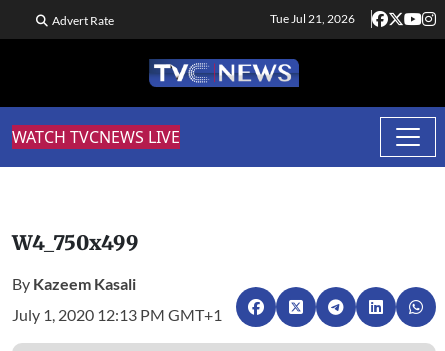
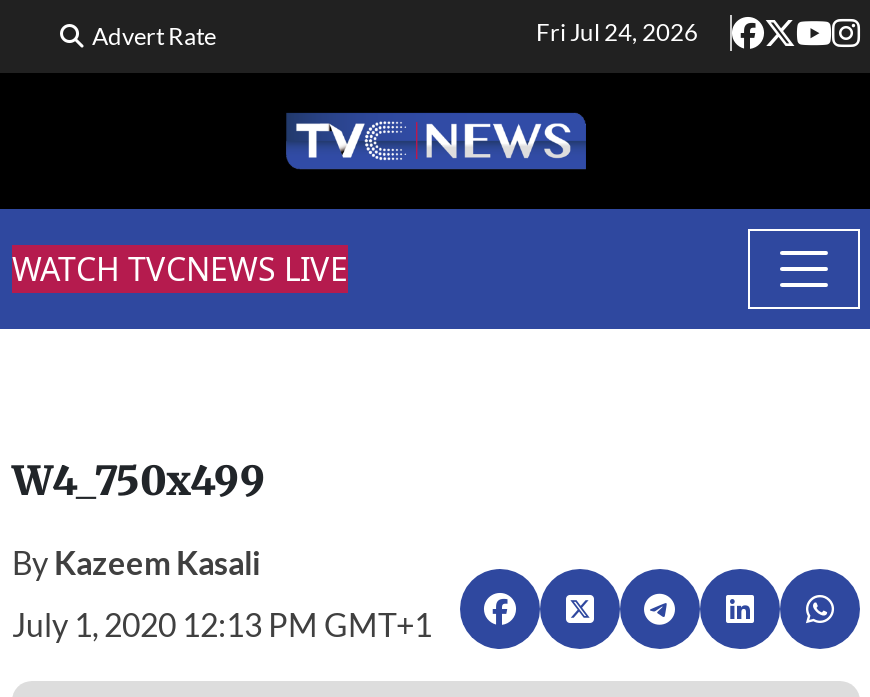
- Tue Jul 21, 2026
+ Fri Jul 24, 2026
